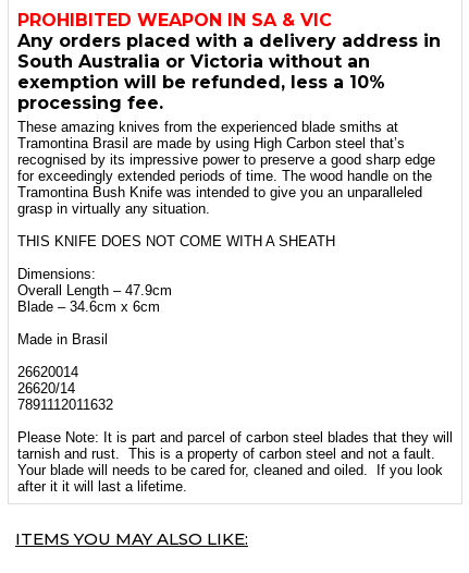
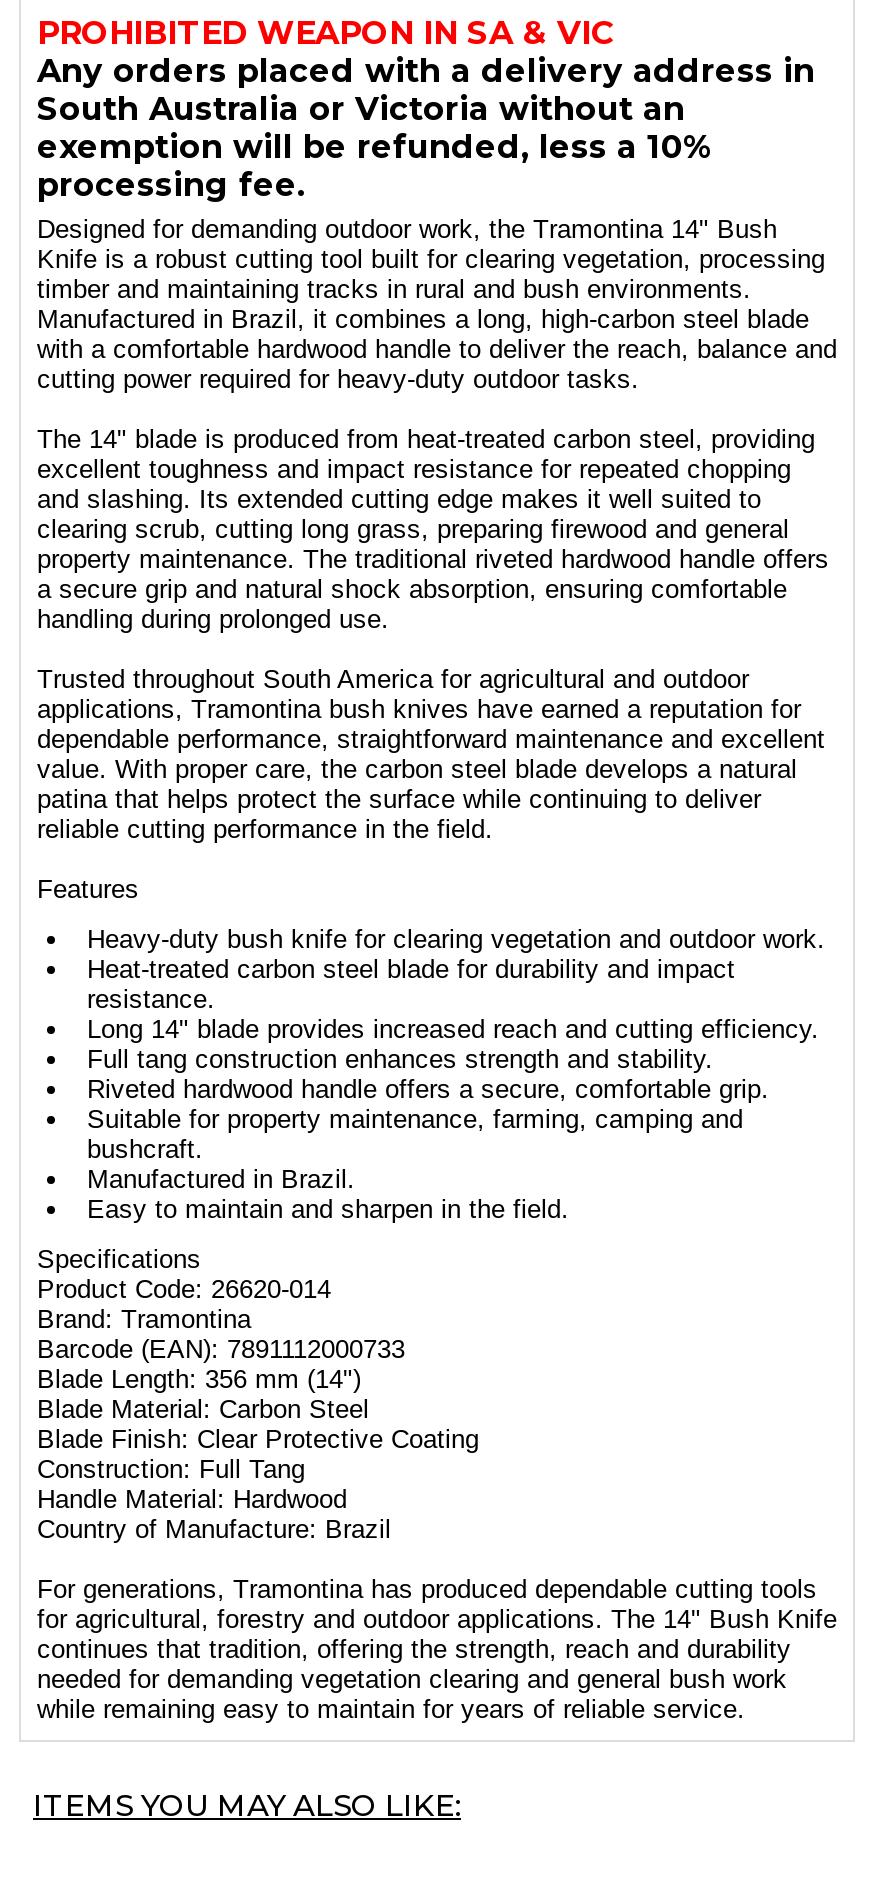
- These amazing knives from the experienced blade smiths at
- Tramontina Brasil are made by using High Carbon steel that’s
- recognised by its impressive power to preserve a good sharp edge
- for exceedingly extended periods of time. The wood handle on the
- Tramontina Bush Knife was intended to give you an unparalleled
- grasp in virtually any situation.
- THIS KNIFE DOES NOT COME WITH A SHEATH
- Dimensions:
- Overall Length – 47.9cm
- Blade – 34.6cm x 6cm
- Made in Brasil
- 26620014
- 26620/14
- 7891112011632
- Please Note: It is part and parcel of carbon steel blades that they will
- tarnish and rust. This is a property of carbon steel and not a fault.
- Your blade will needs to be cared for, cleaned and oiled. If you look
- after it it will last a lifetime.
+ Designed for demanding outdoor work, the Tramontina 14" Bush
+ Knife is a robust cutting tool built for clearing vegetation, processing
+ timber and maintaining tracks in rural and bush environments.
+ Manufactured in Brazil, it combines a long, high-carbon steel blade
+ with a comfortable hardwood handle to deliver the reach, balance and
+ cutting power required for heavy-duty outdoor tasks.
+ The 14" blade is produced from heat-treated carbon steel, providing
+ excellent toughness and impact resistance for repeated chopping
+ and slashing. Its extended cutting edge makes it well suited to
+ clearing scrub, cutting long grass, preparing firewood and general
+ property maintenance. The traditional riveted hardwood handle offers
+ a secure grip and natural shock absorption, ensuring comfortable
+ handling during prolonged use.
+ Trusted throughout South America for agricultural and outdoor
+ applications, Tramontina bush knives have earned a reputation for
+ dependable performance, straightforward maintenance and excellent
+ value. With proper care, the carbon steel blade develops a natural
+ patina that helps protect the surface while continuing to deliver
+ reliable cutting performance in the field.
+ Features
+ Heavy-duty bush knife for clearing vegetation and outdoor work.
+ Heat-treated carbon steel blade for durability and impact
+ resistance.
+ Long 14" blade provides increased reach and cutting efficiency.
+ Full tang construction enhances strength and stability.
+ Riveted hardwood handle offers a secure, comfortable grip.
+ Suitable for property maintenance, farming, camping and
+ bushcraft.
+ Manufactured in Brazil.
+ Easy to maintain and sharpen in the field.
+ Specifications
+ Product Code: 26620-014
+ Brand: Tramontina
+ Barcode (EAN): 7891112000733
+ Blade Length: 356 mm (14")
+ Blade Material: Carbon Steel
+ Blade Finish: Clear Protective Coating
+ Construction: Full Tang
+ Handle Material: Hardwood
+ Country of Manufacture: Brazil
+ For generations, Tramontina has produced dependable cutting tools
+ for agricultural, forestry and outdoor applications. The 14" Bush Knife
+ continues that tradition, offering the strength, reach and durability
+ needed for demanding vegetation clearing and general bush work
+ while remaining easy to maintain for years of reliable service.
